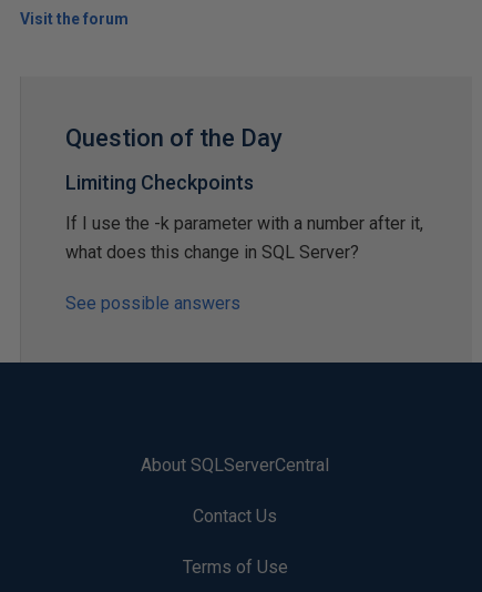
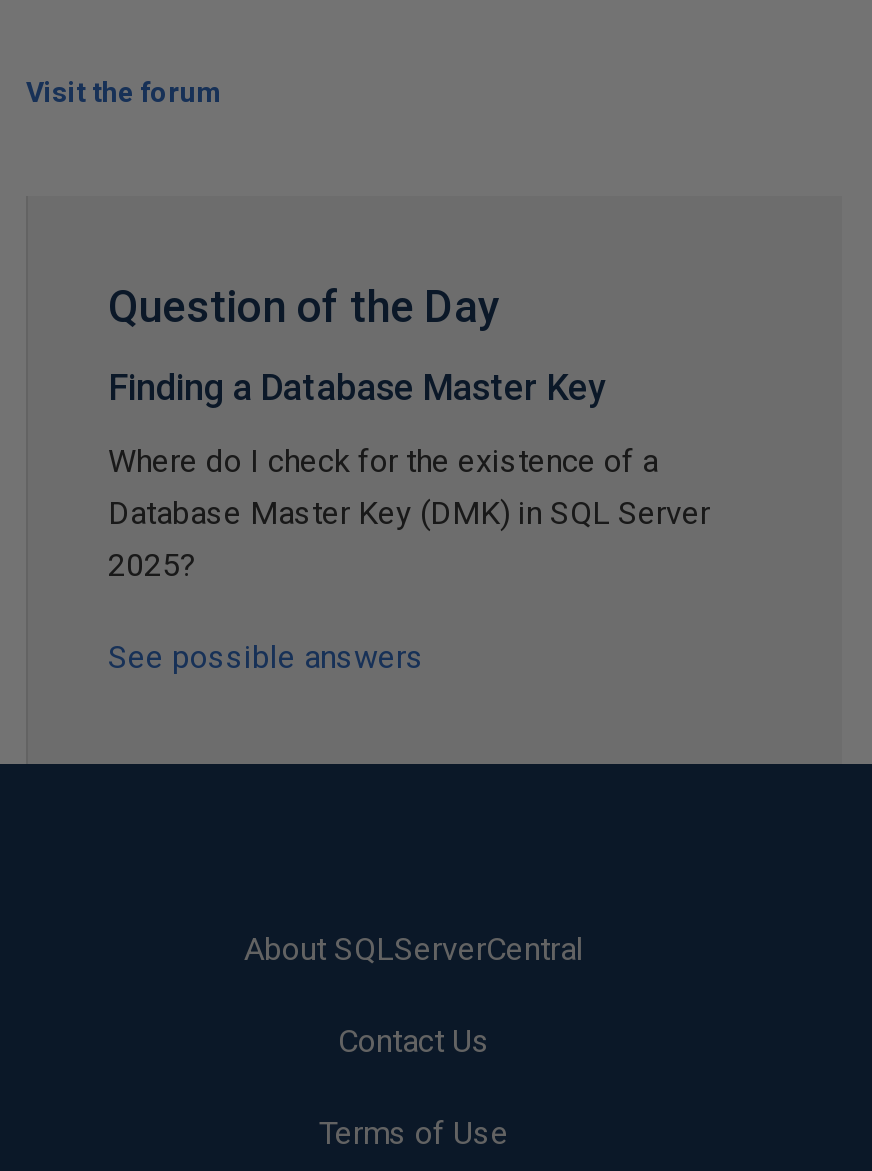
- Limiting Checkpoints
+ Finding a Database Master Key

- If I use the -k parameter with a number after it,
- what does this change in SQL Server?
+ Where do I check for the existence of a
+ Database Master Key (DMK) in SQL Server
+ 2025?
